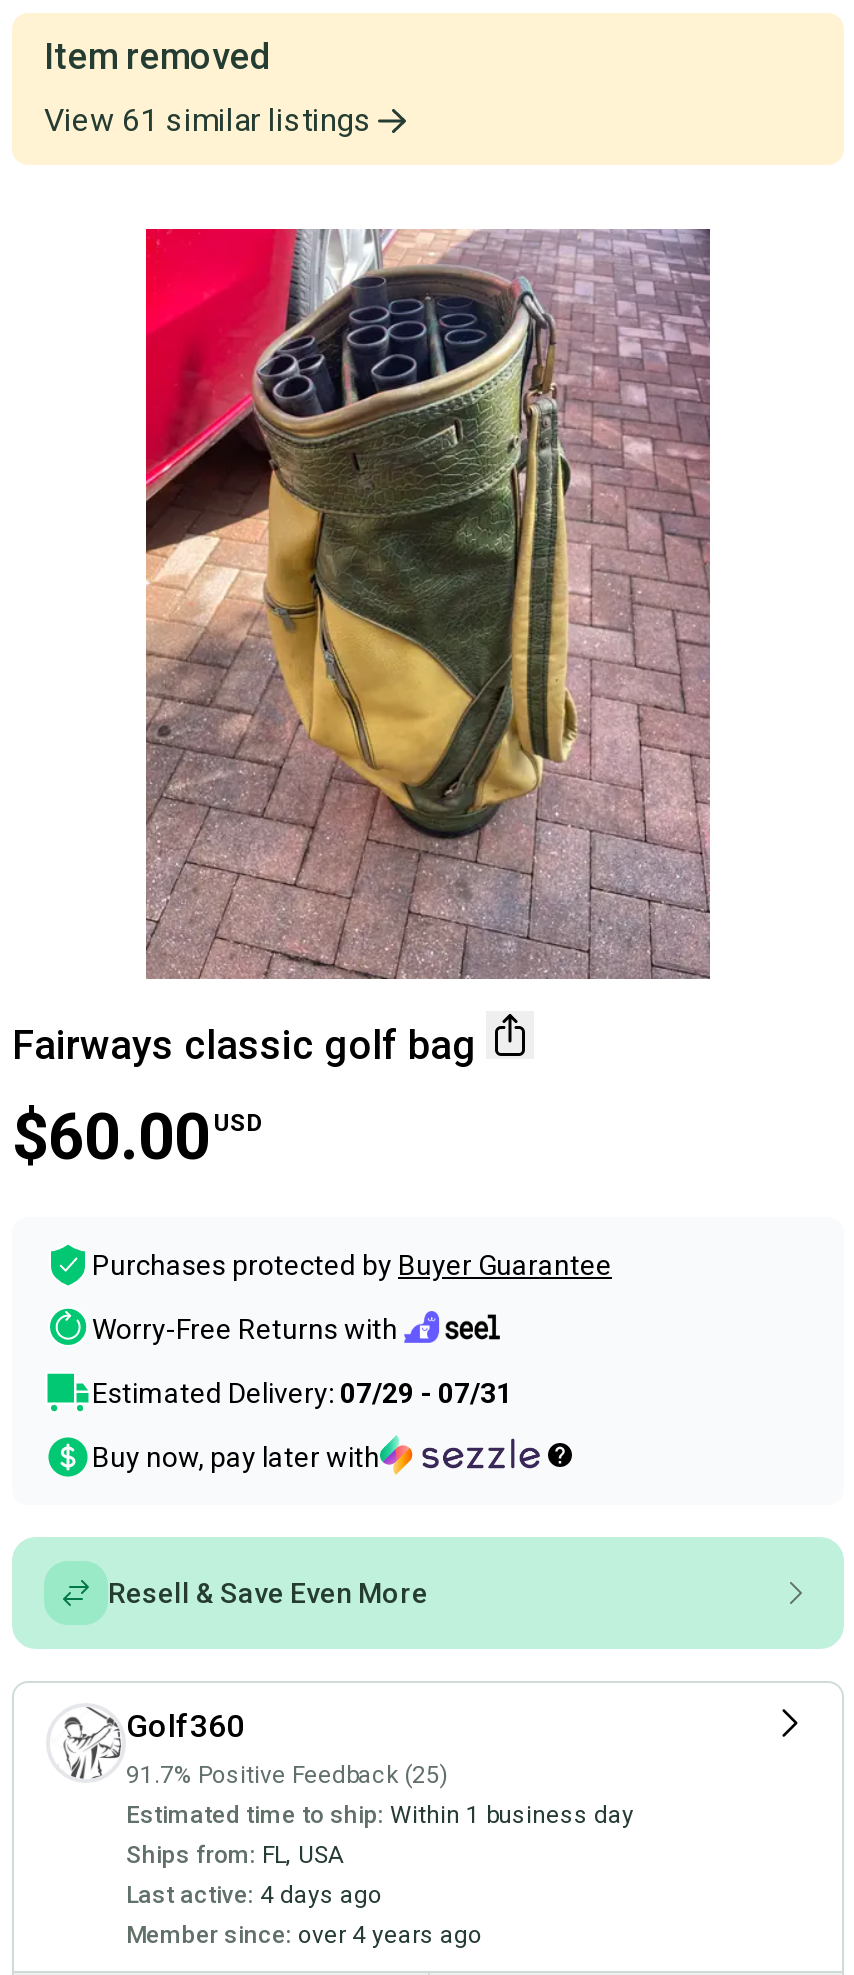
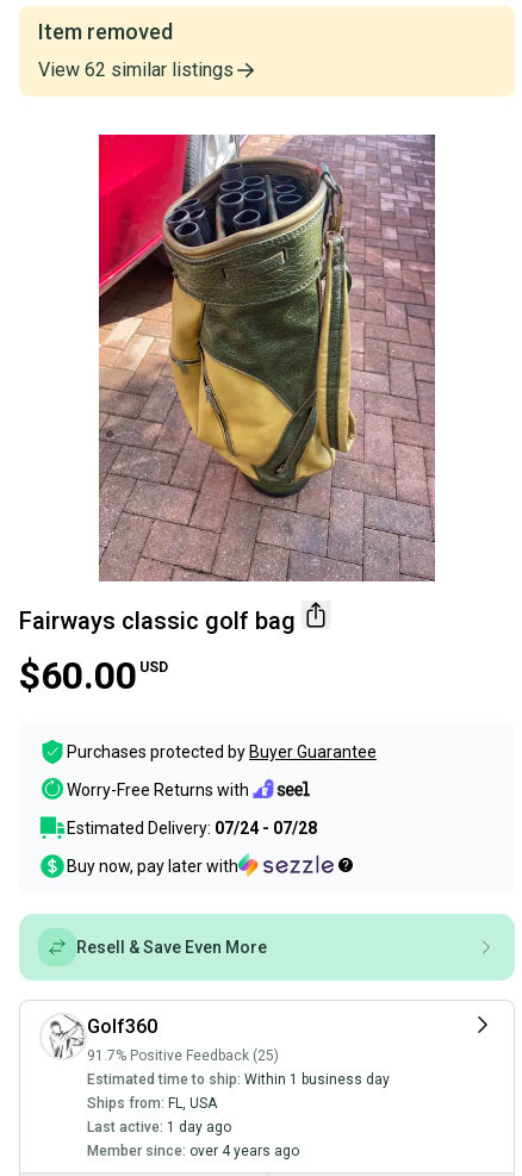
- View 61 similar listings
+ View 62 similar listings

- Estimated Delivery: 07/29 - 07/31
+ Estimated Delivery: 07/24 - 07/28

- Last active: 4 days ago
+ Last active: 1 day ago
